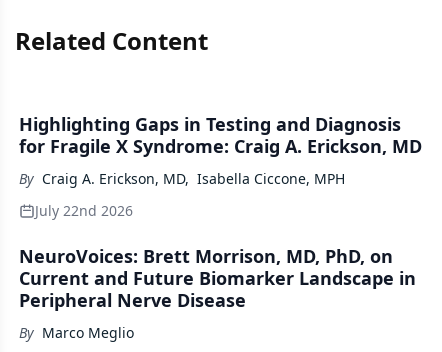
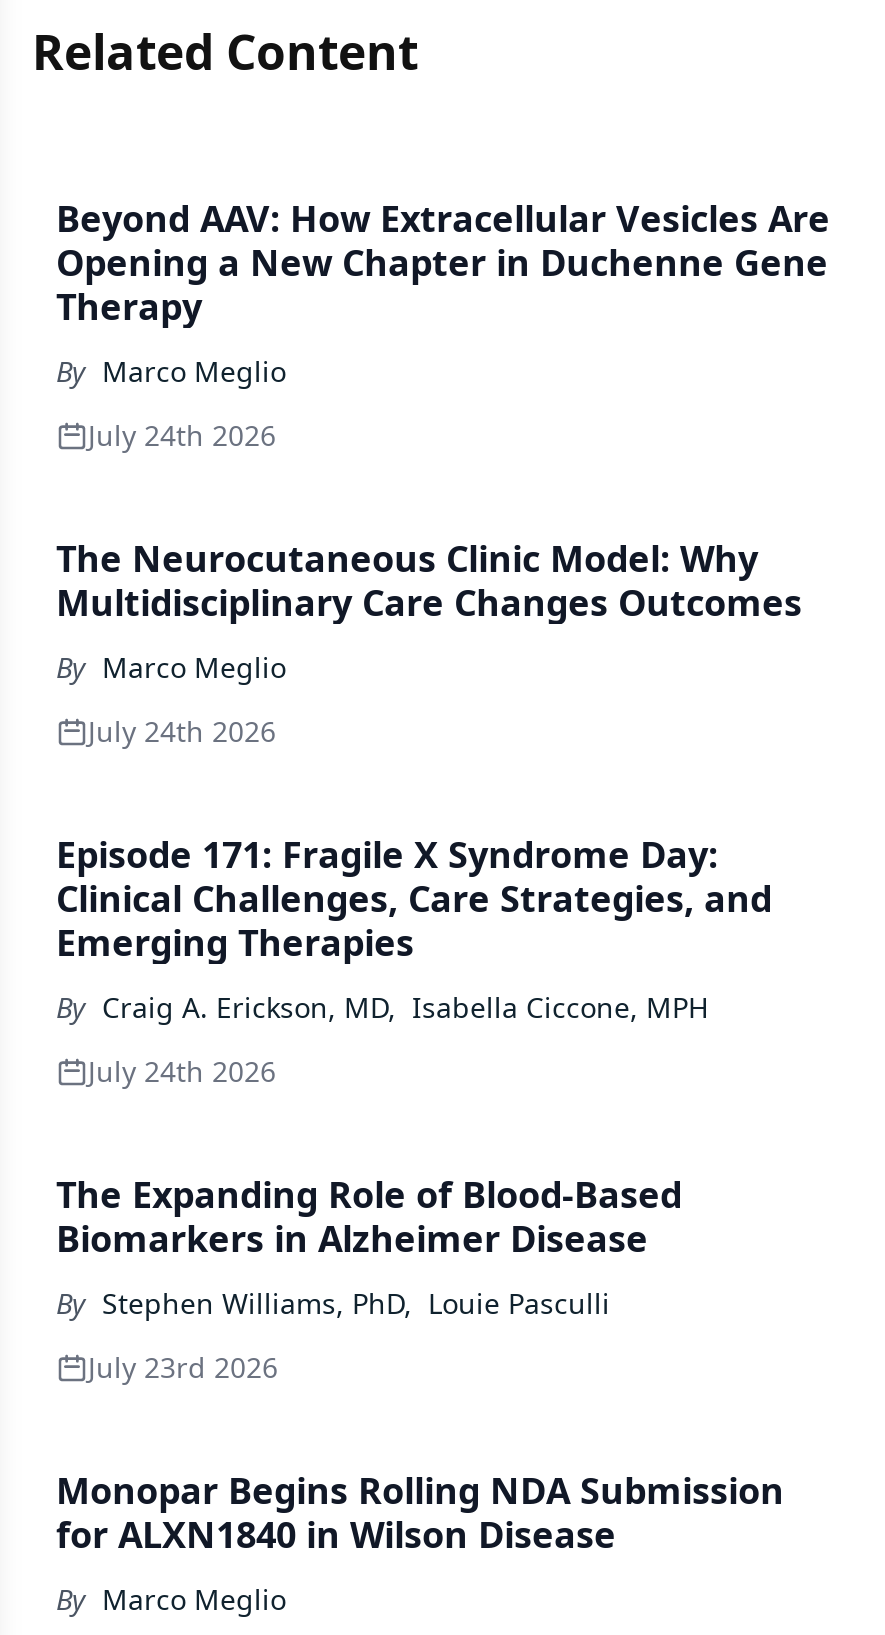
- Highlighting Gaps in Testing and Diagnosis
- for Fragile X Syndrome: Craig A. Erickson, MD
+ Beyond AAV: How Extracellular Vesicles Are
+ Opening a New Chapter in Duchenne Gene
+ Therapy
+ By Marco Meglio
+ July 24th 2026
+ The Neurocutaneous Clinic Model: Why
+ Multidisciplinary Care Changes Outcomes
+ By Marco Meglio
+ July 24th 2026
+ Episode 171: Fragile X Syndrome Day:
+ Clinical Challenges, Care Strategies, and
+ Emerging Therapies

- July 22nd 2026
- NeuroVoices: Brett Morrison, MD, PhD, on
- Current and Future Biomarker Landscape in
- Peripheral Nerve Disease
+ July 24th 2026
+ The Expanding Role of Blood-Based
+ Biomarkers in Alzheimer Disease
+ By Stephen Williams, PhD, Louie Pasculli
+ July 23rd 2026
+ Monopar Begins Rolling NDA Submission
+ for ALXN1840 in Wilson Disease
